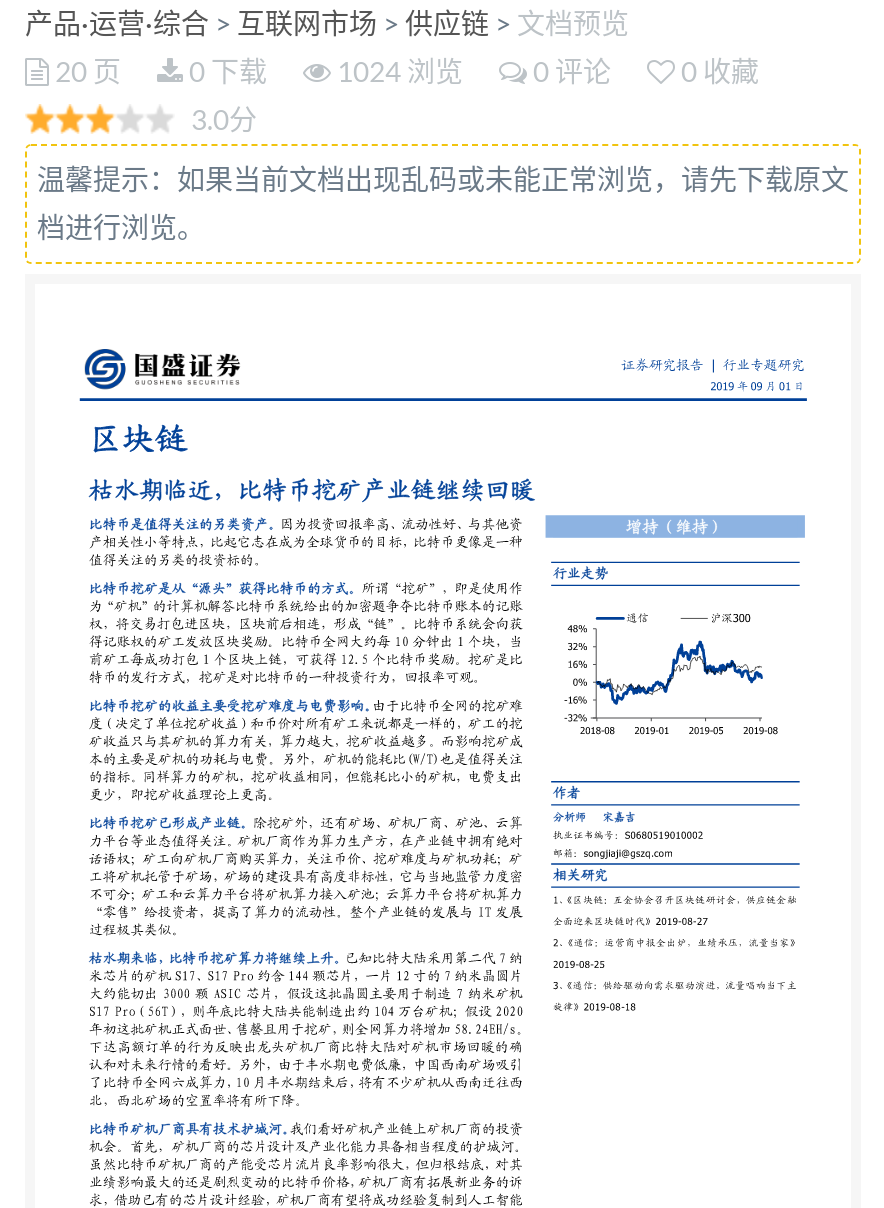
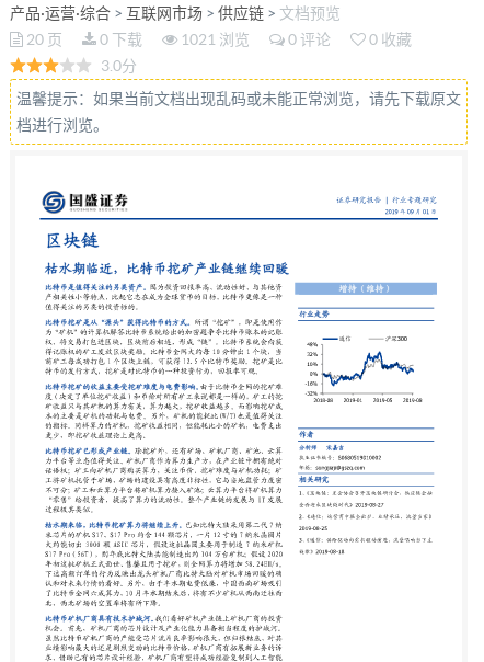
- 20 页 0 下载 1024 浏览 0 评论 0 收藏
+ 20 页 0 下载 1021 浏览 0 评论 0 收藏
